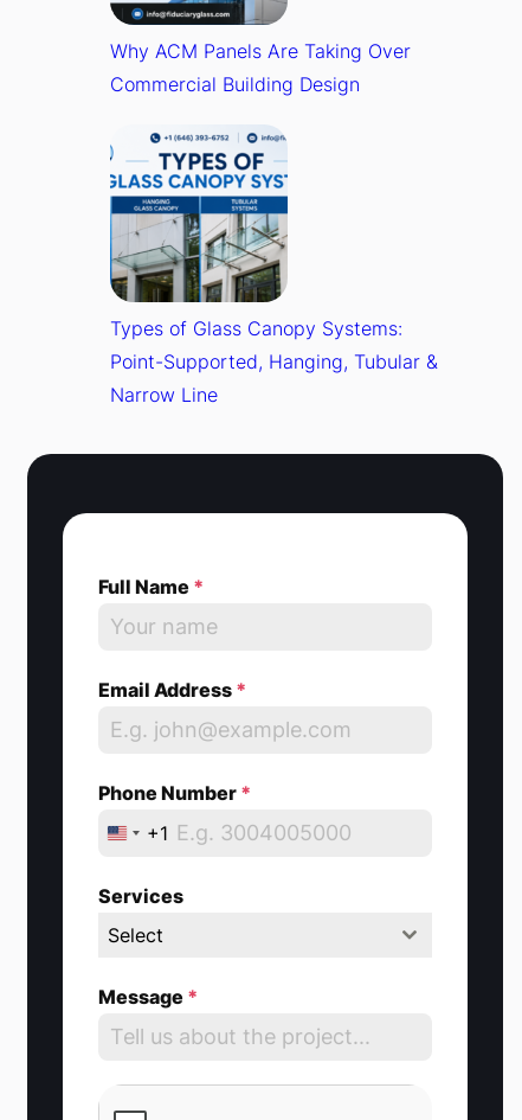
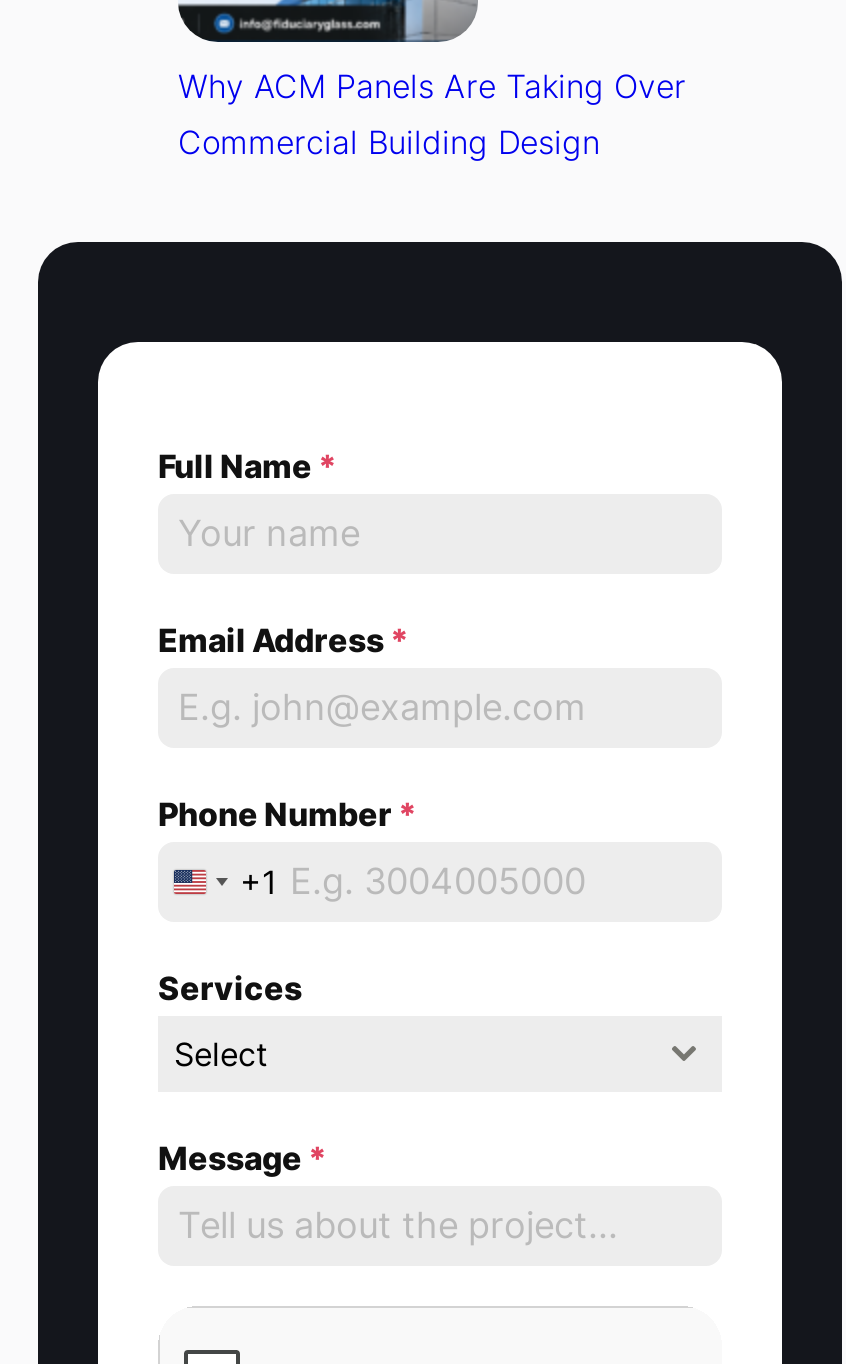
- [image]
- Types of Glass Canopy Systems:
- Point-Supported, Hanging, Tubular &
- Narrow Line
